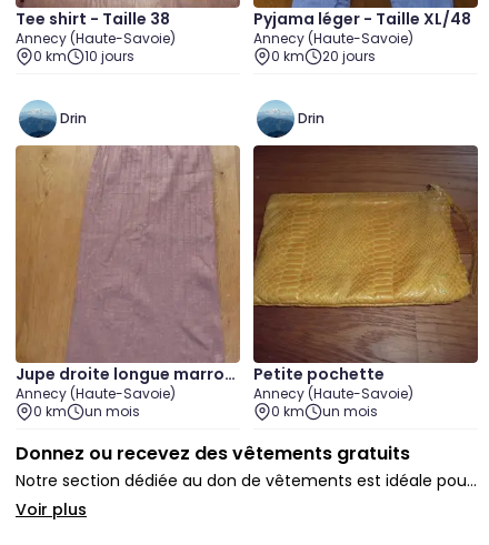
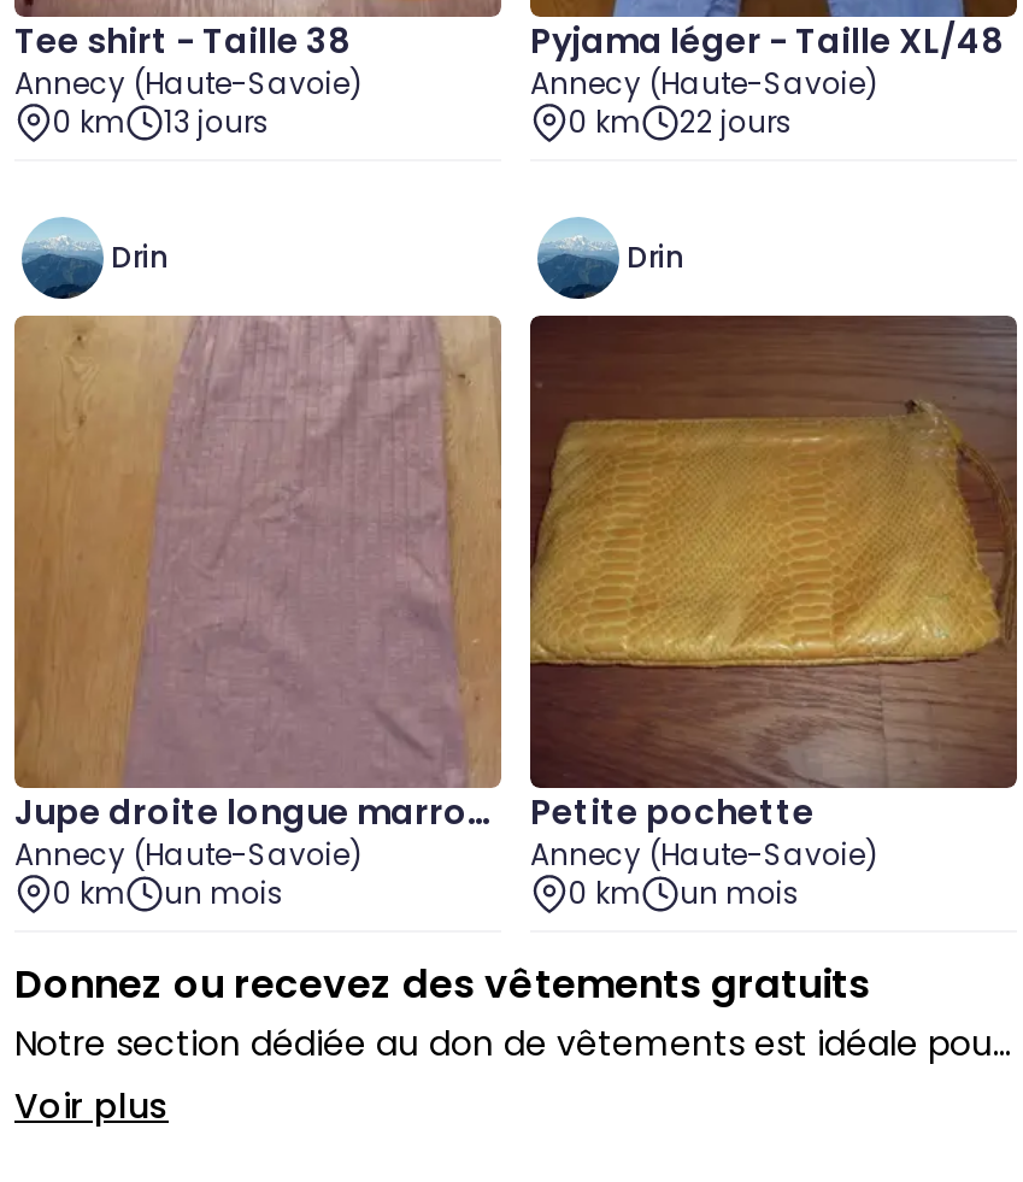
- 0 km 10 jours
+ 0 km 13 jours

- 0 km 20 jours
+ 0 km 22 jours
